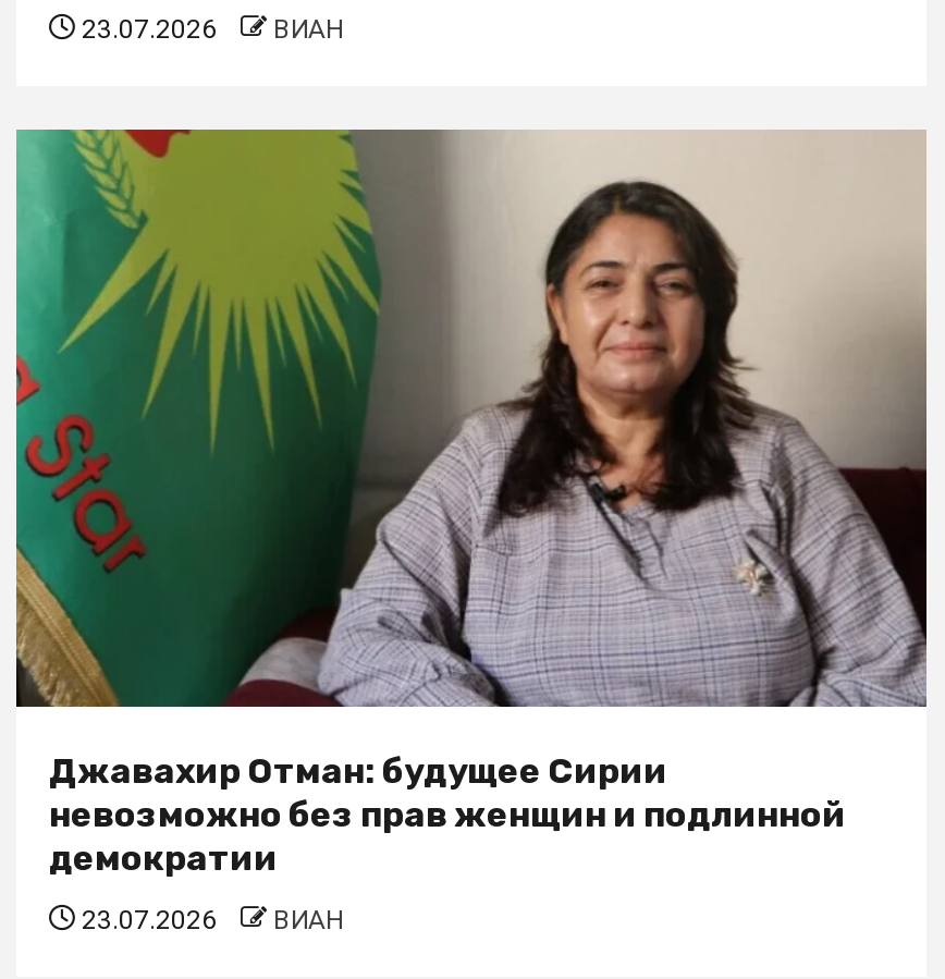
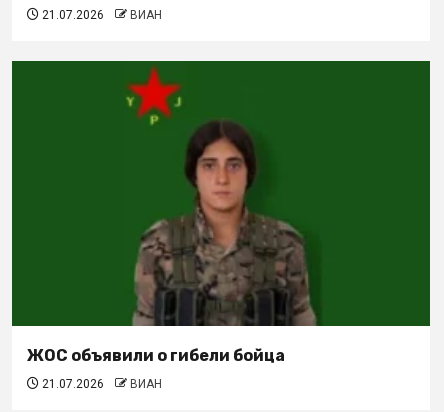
- 23.07.2026 ВИАН
+ 21.07.2026 ВИАН

- [image]
- Джавахир Отман: будущее Сирии
- невозможно без прав женщин и подлинной
- демократии
+ [image]
+ ЖОС объявили о гибели бойца

- 23.07.2026 ВИАН
+ 21.07.2026 ВИАН
